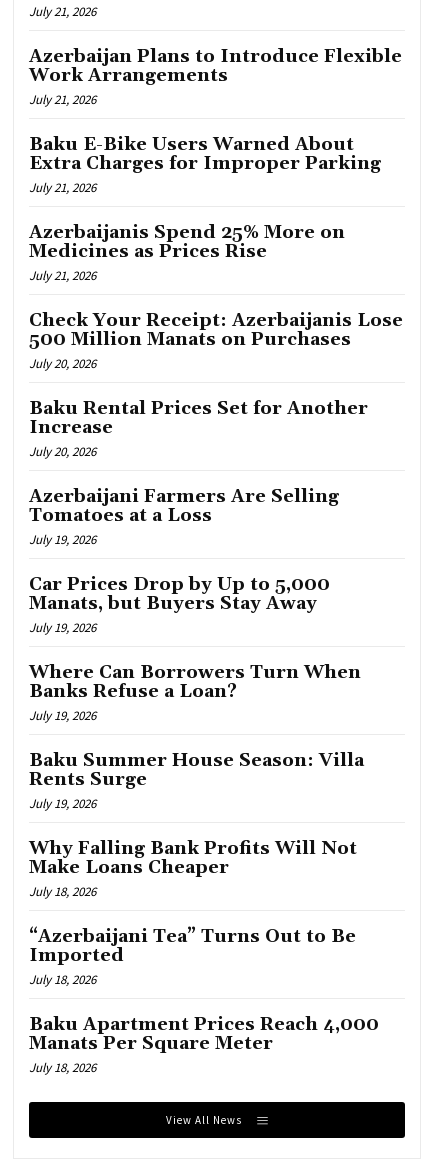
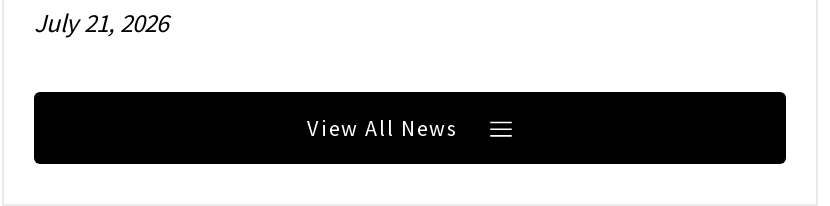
- Azerbaijan Plans to Introduce Flexible
- Work Arrangements
- July 21, 2026
- Baku E-Bike Users Warned About
- Extra Charges for Improper Parking
- July 21, 2026
- Azerbaijanis Spend 25% More on
- Medicines as Prices Rise
- July 21, 2026
- Check Your Receipt: Azerbaijanis Lose
- 500 Million Manats on Purchases
- July 20, 2026
- Baku Rental Prices Set for Another
- Increase
- July 20, 2026
- Azerbaijani Farmers Are Selling
- Tomatoes at a Loss
- July 19, 2026
- Car Prices Drop by Up to 5,000
- Manats, but Buyers Stay Away
- July 19, 2026
- Where Can Borrowers Turn When
- Banks Refuse a Loan?
- July 19, 2026
- Baku Summer House Season: Villa
- Rents Surge
- July 19, 2026
- Why Falling Bank Profits Will Not
- Make Loans Cheaper
- July 18, 2026
- “Azerbaijani Tea” Turns Out to Be
- Imported
- July 18, 2026
- Baku Apartment Prices Reach 4,000
- Manats Per Square Meter
- July 18, 2026
